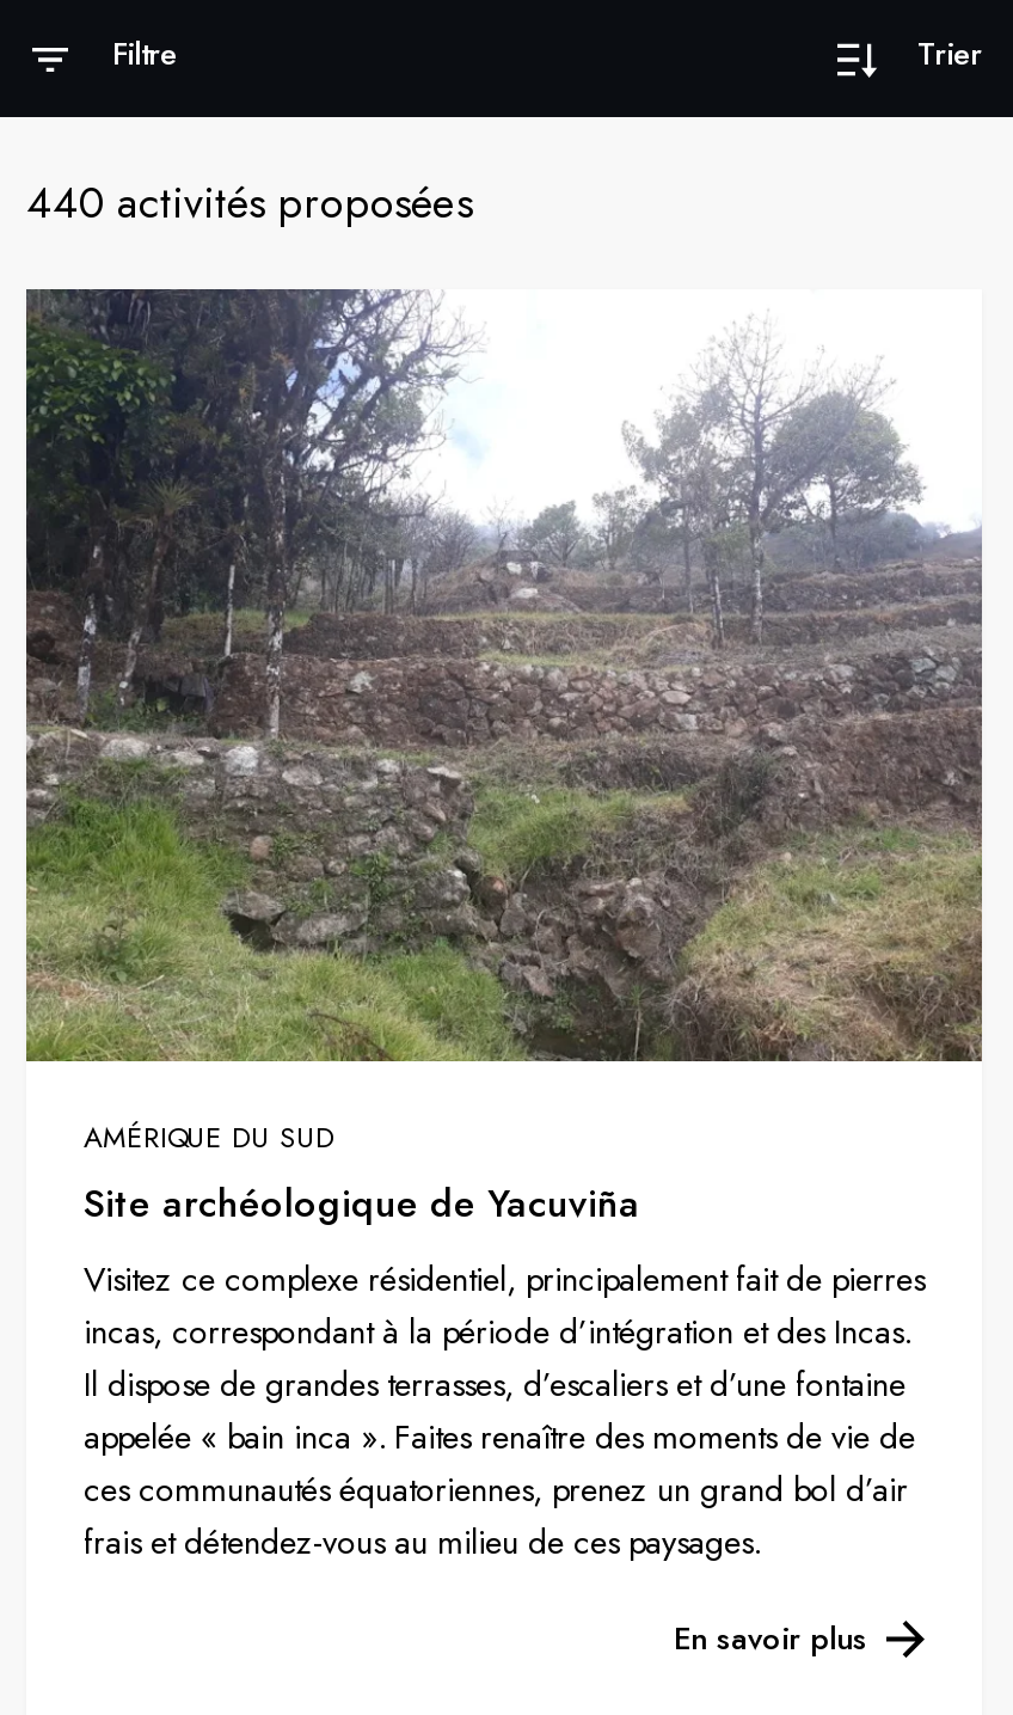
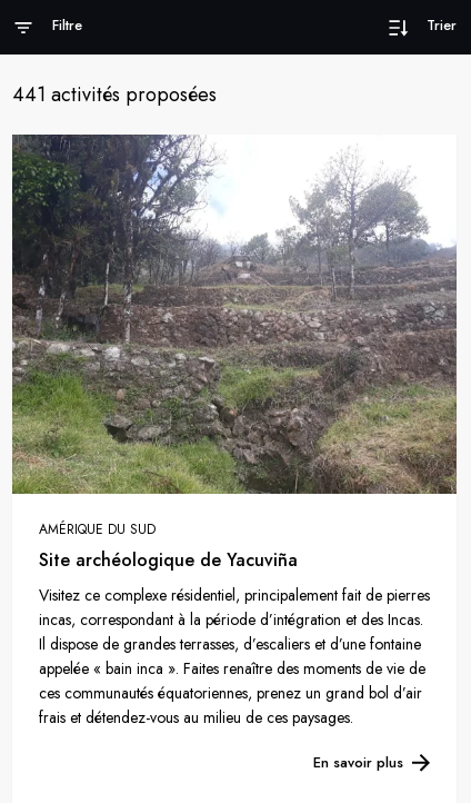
- 440 activités proposées
+ 441 activités proposées
